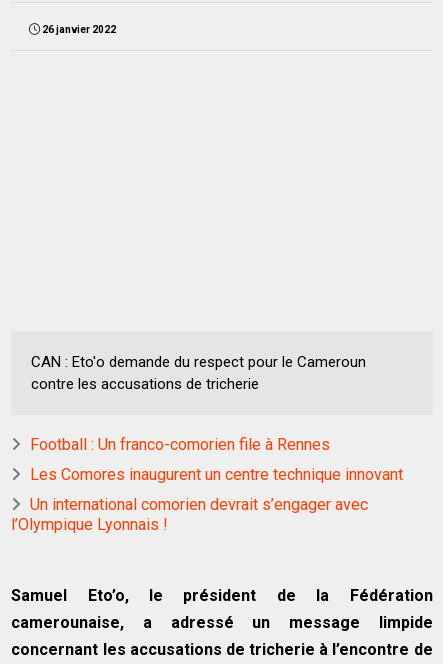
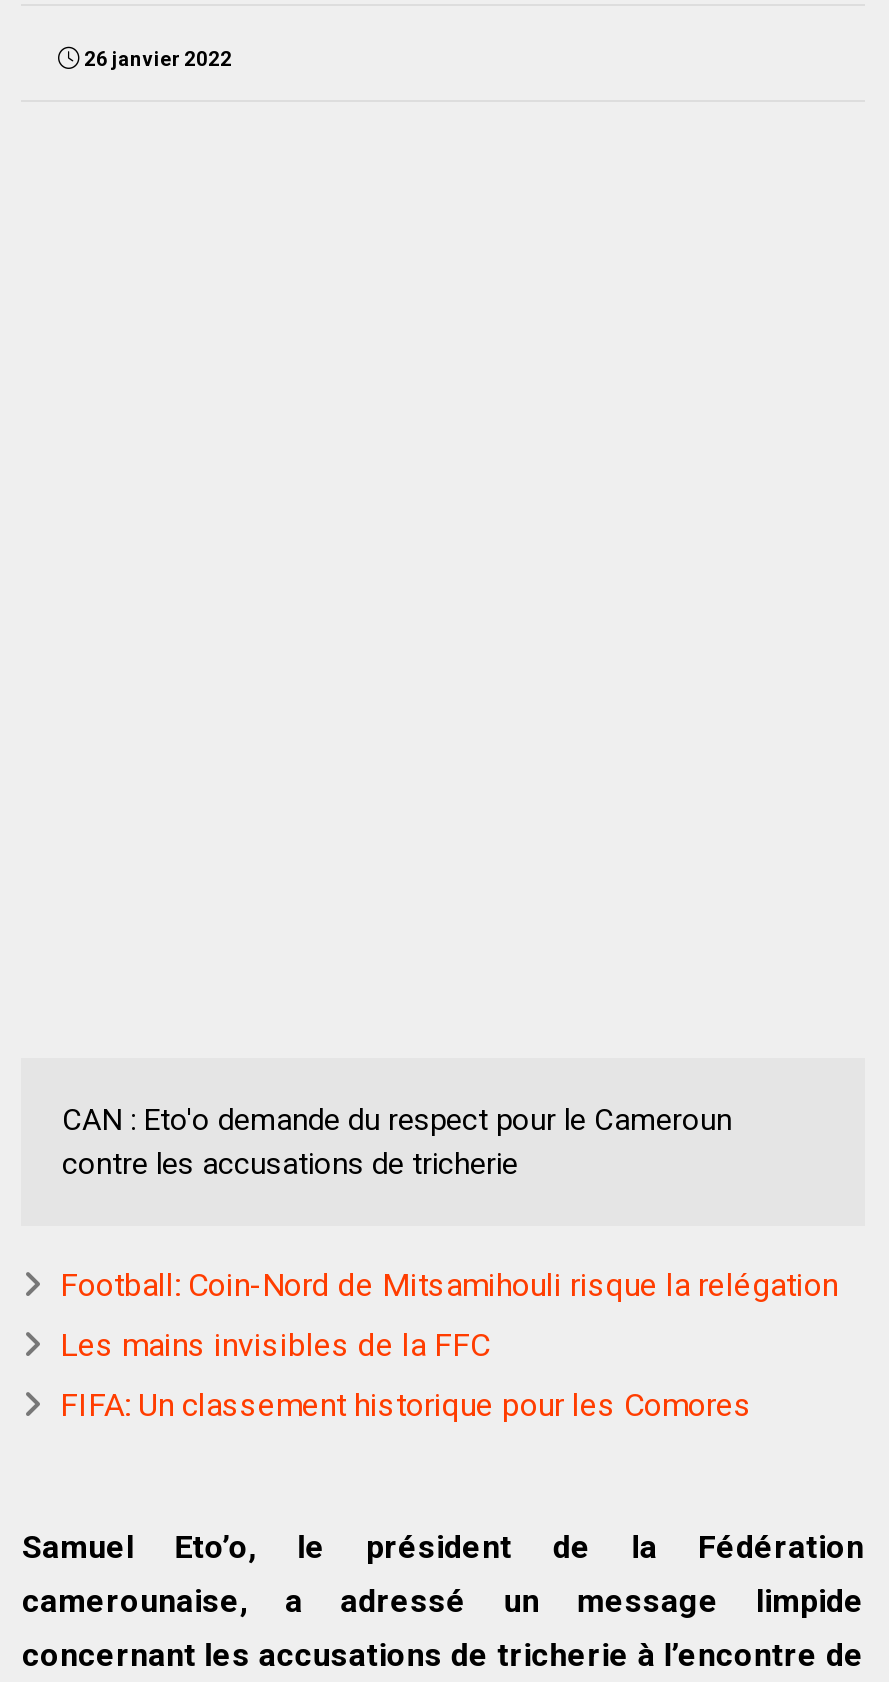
moved down: CAN : Eto'o demande du respect pour le Cameroun | contre les accusations de tricherie

- Football : Un franco-comorien file à Rennes
+ Football: Coin-Nord de Mitsamihouli risque la relégation

- Les Comores inaugurent un centre technique innovant
+ Les mains invisibles de la FFC

- Un international comorien devrait s’engager avec
- l’Olympique Lyonnais !
+ FIFA: Un classement historique pour les Comores
